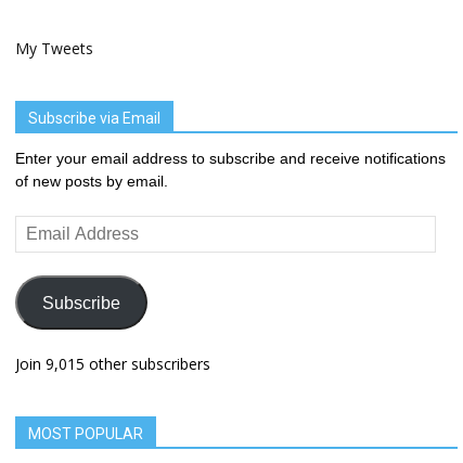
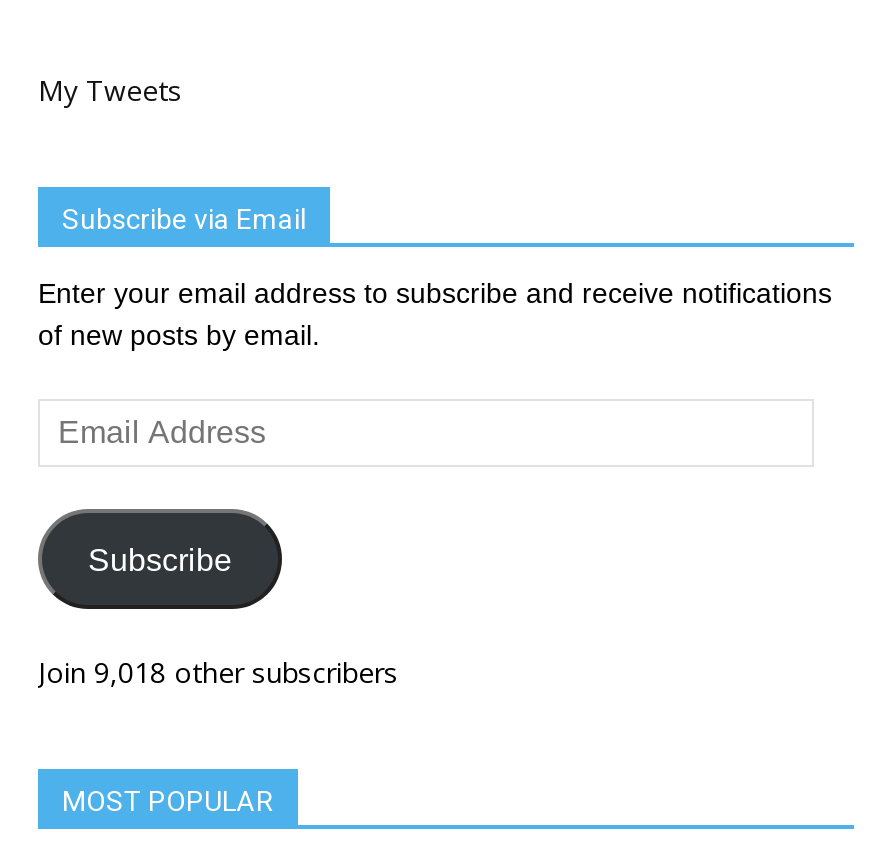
- Join 9,015 other subscribers
+ Join 9,018 other subscribers
